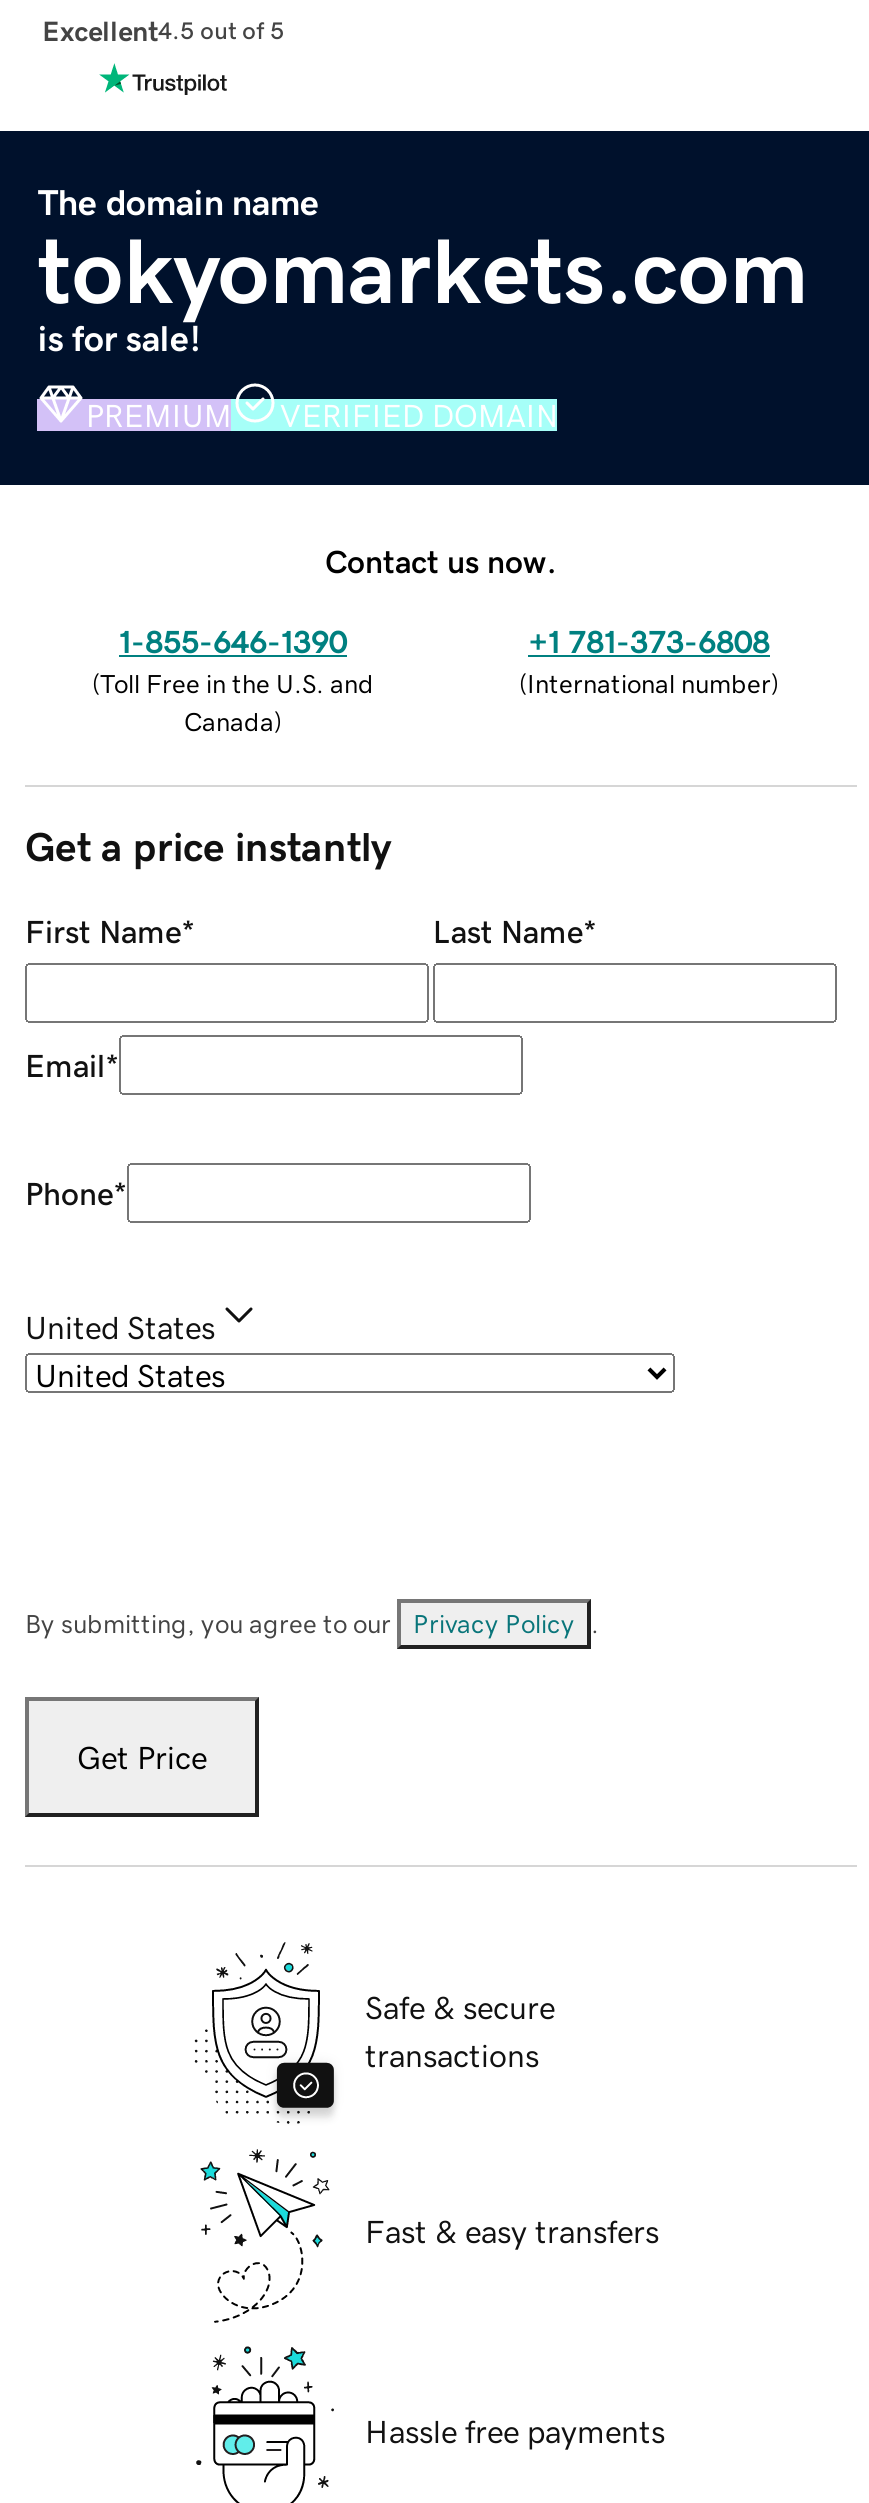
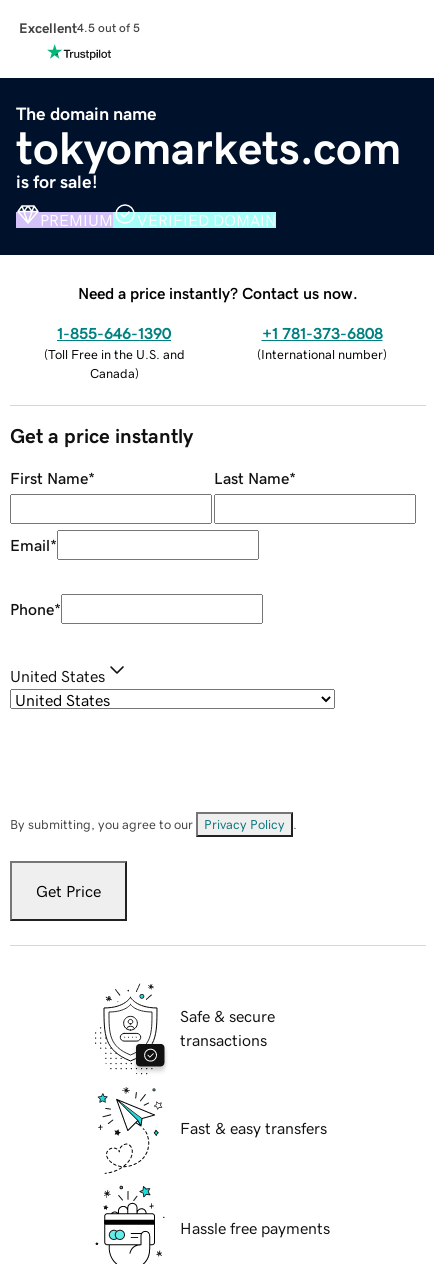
- Contact us now.
+ Need a price instantly? Contact us now.
